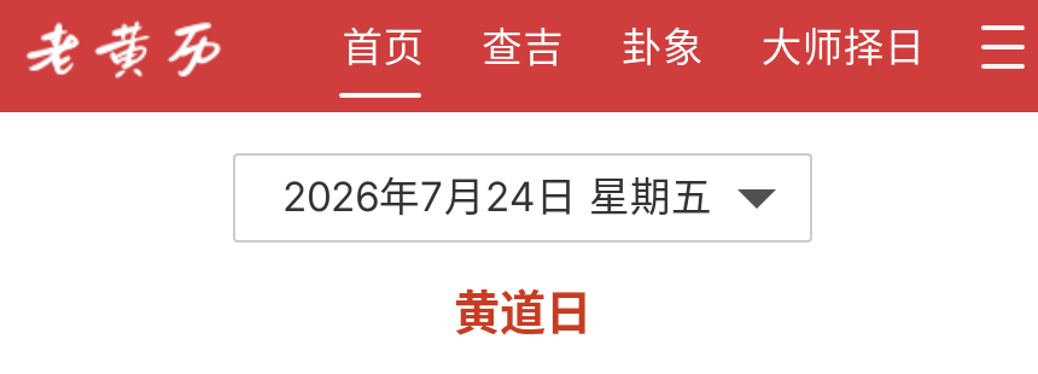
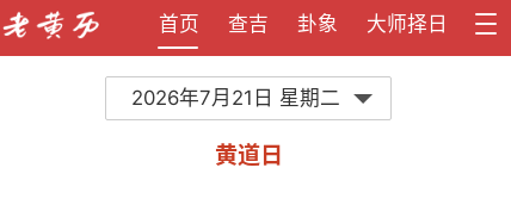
- 2026年7月24日 星期五
+ 2026年7月21日 星期二
